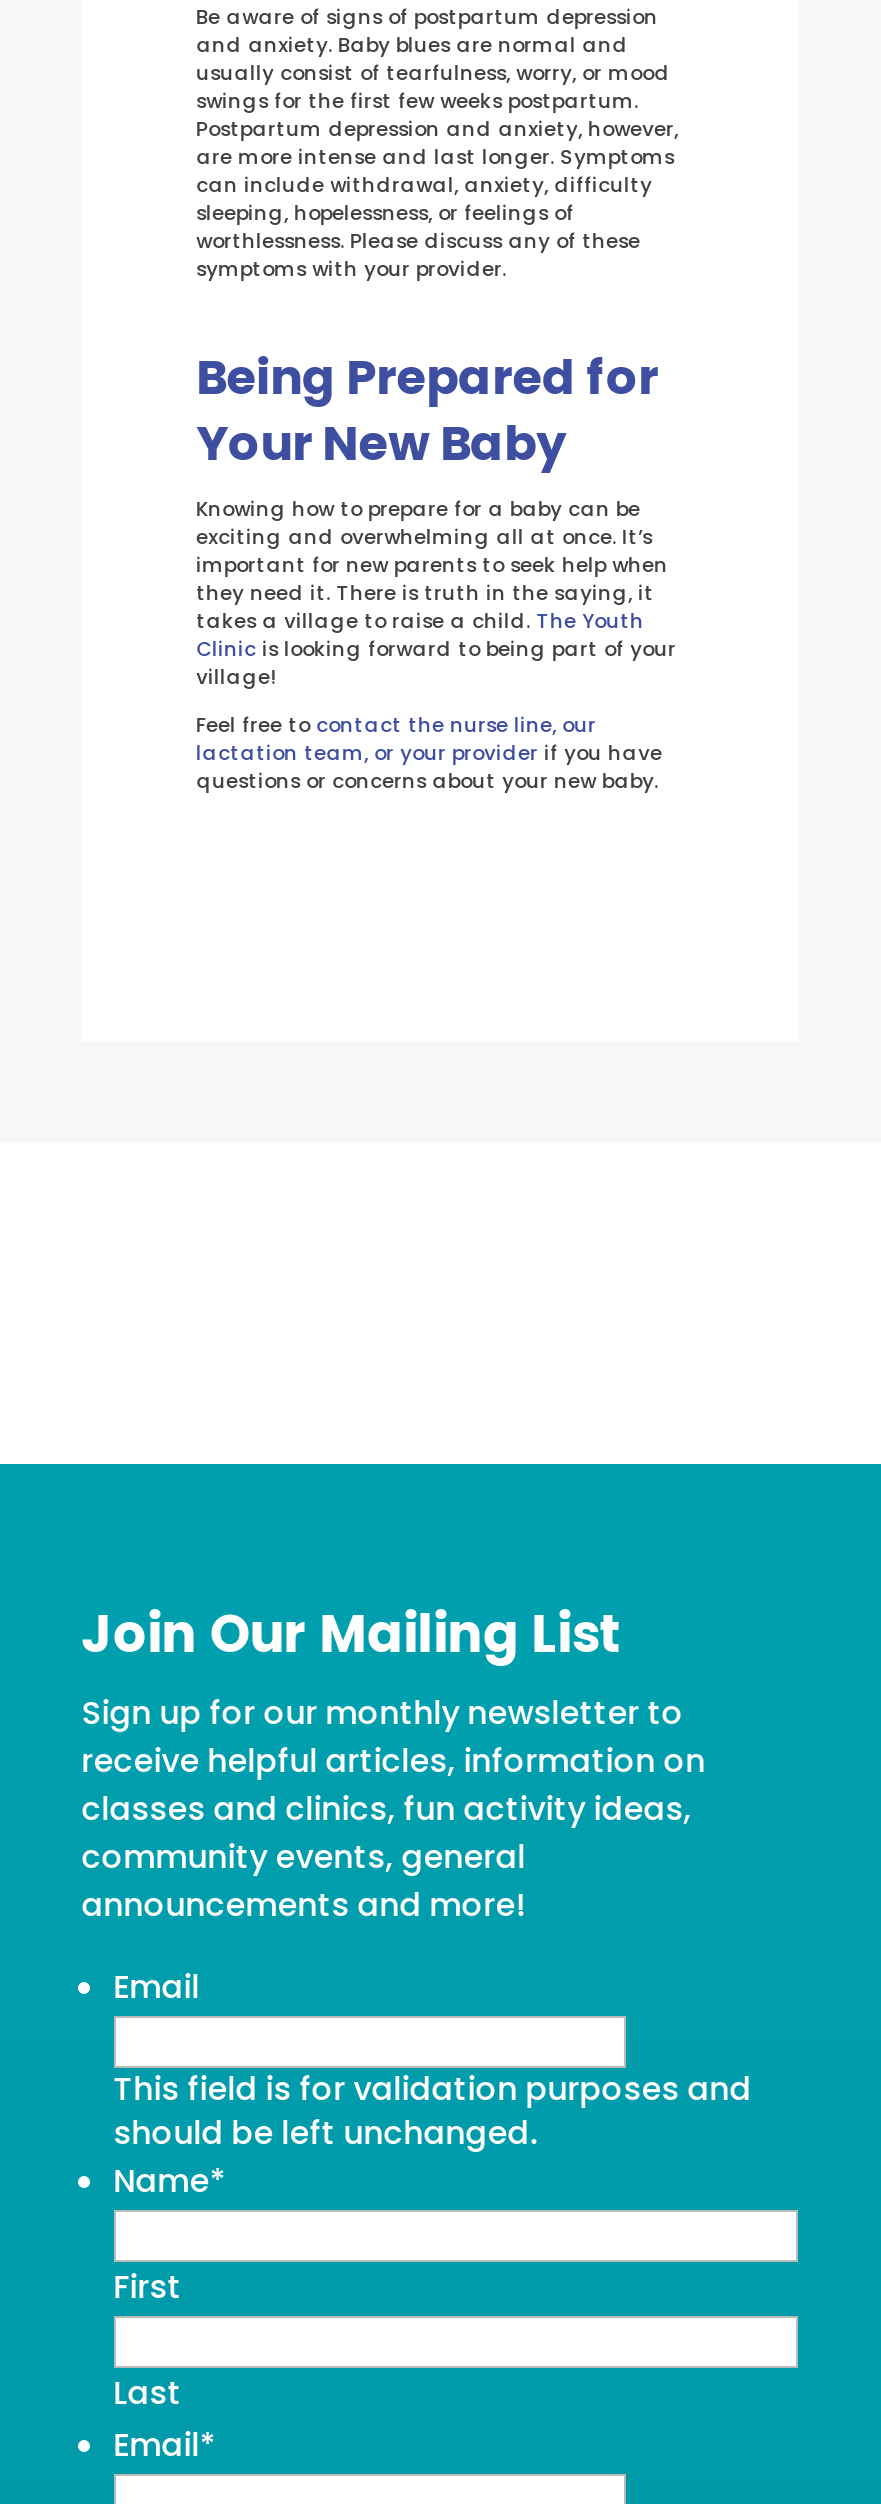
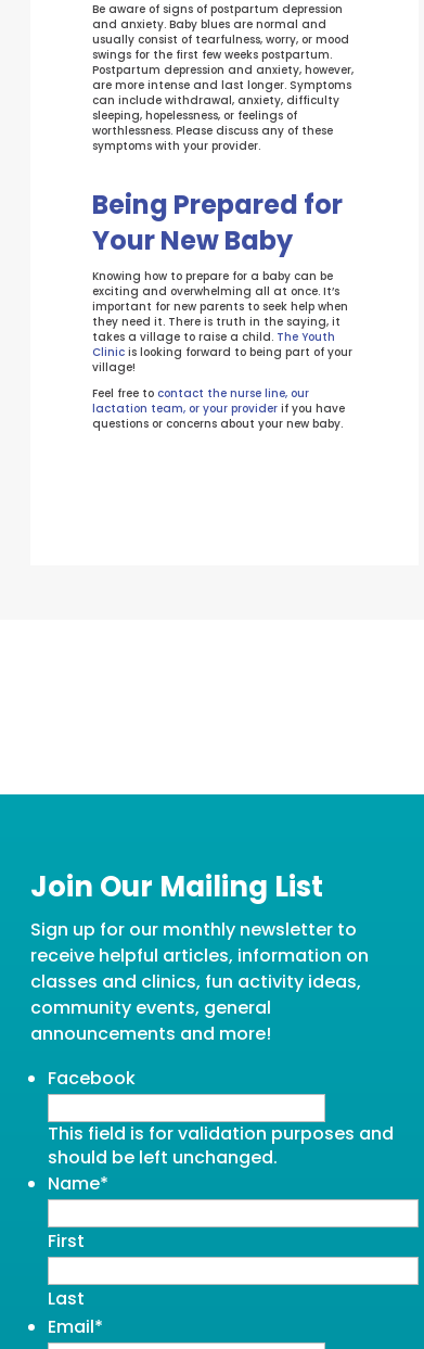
- Email
+ Facebook
